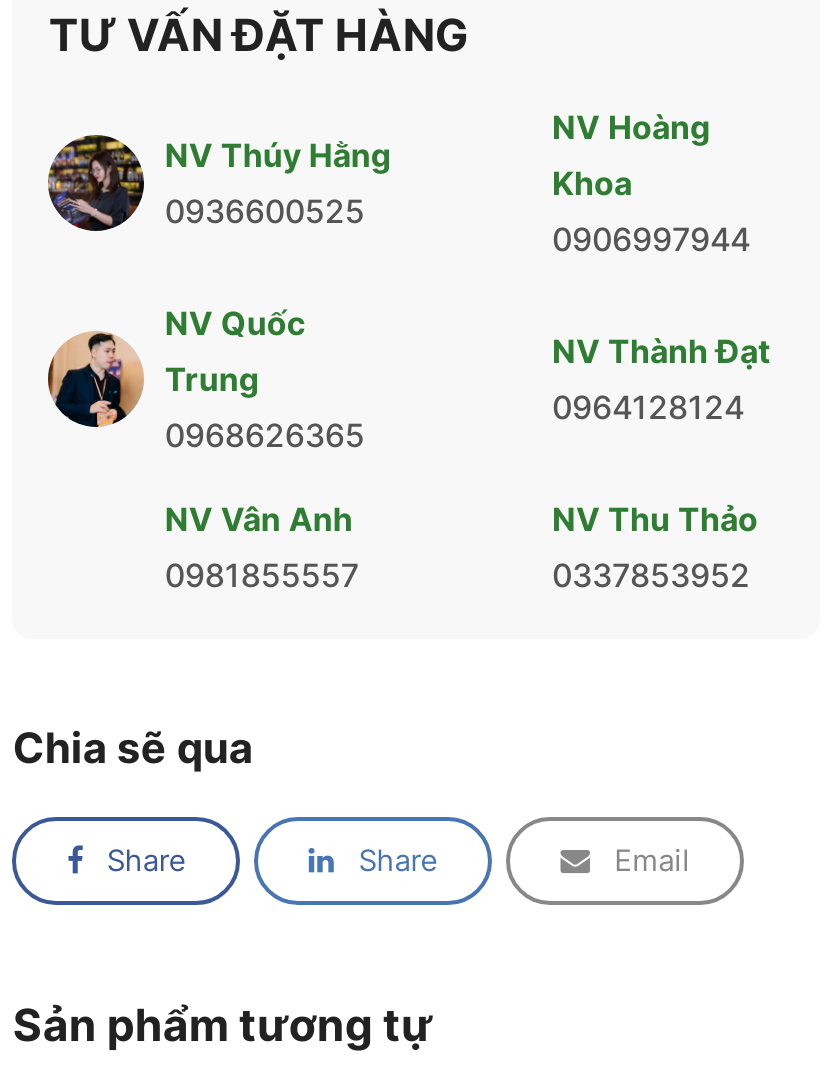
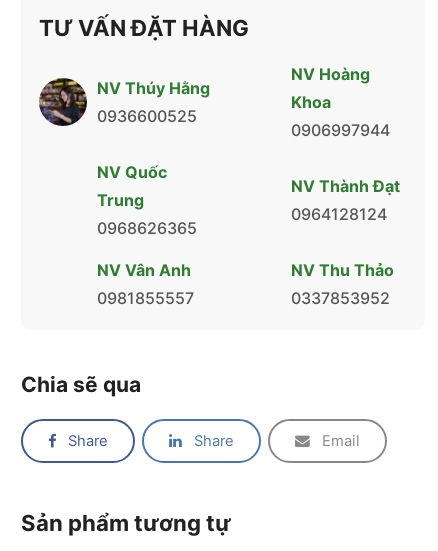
- [image]
